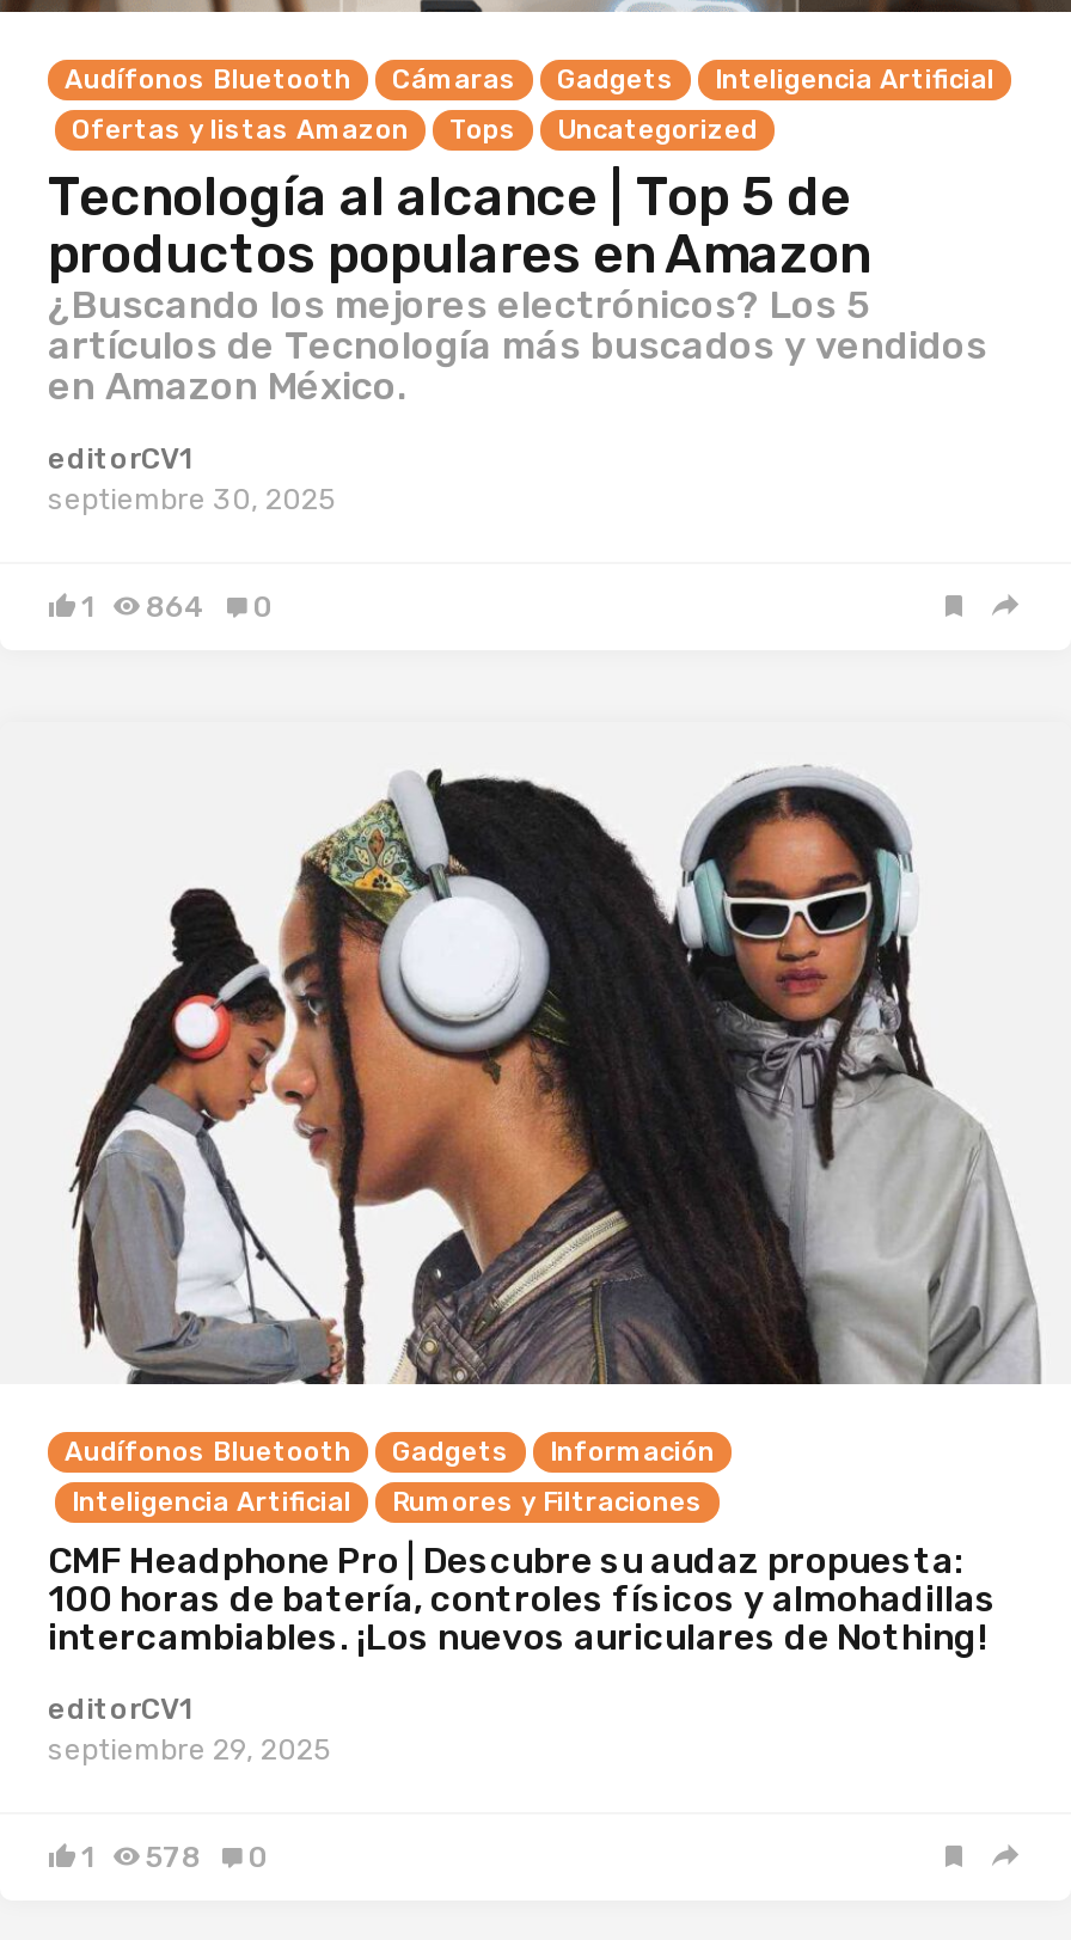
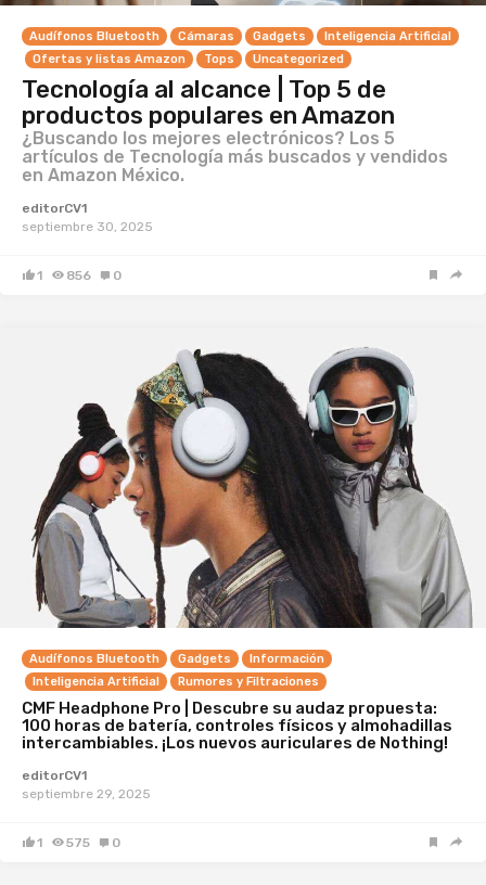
- 1 864 0
+ 1 856 0

- 1 578 0
+ 1 575 0
